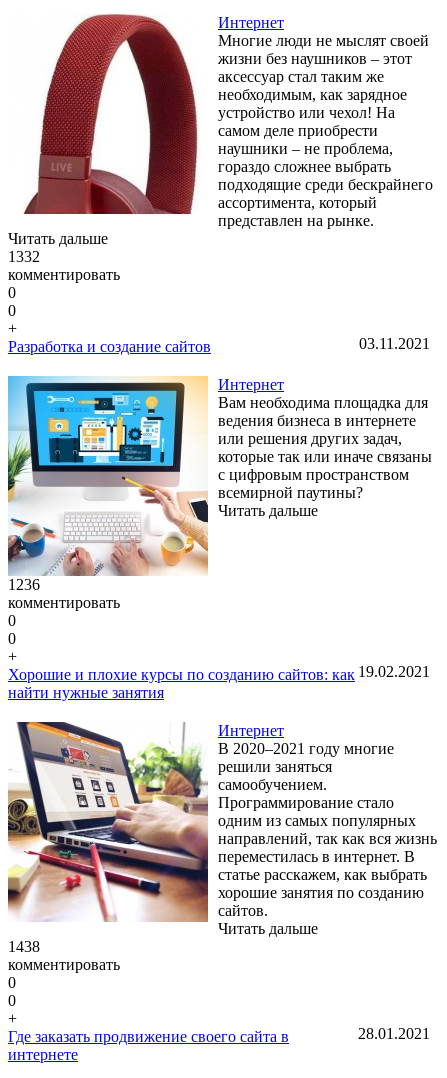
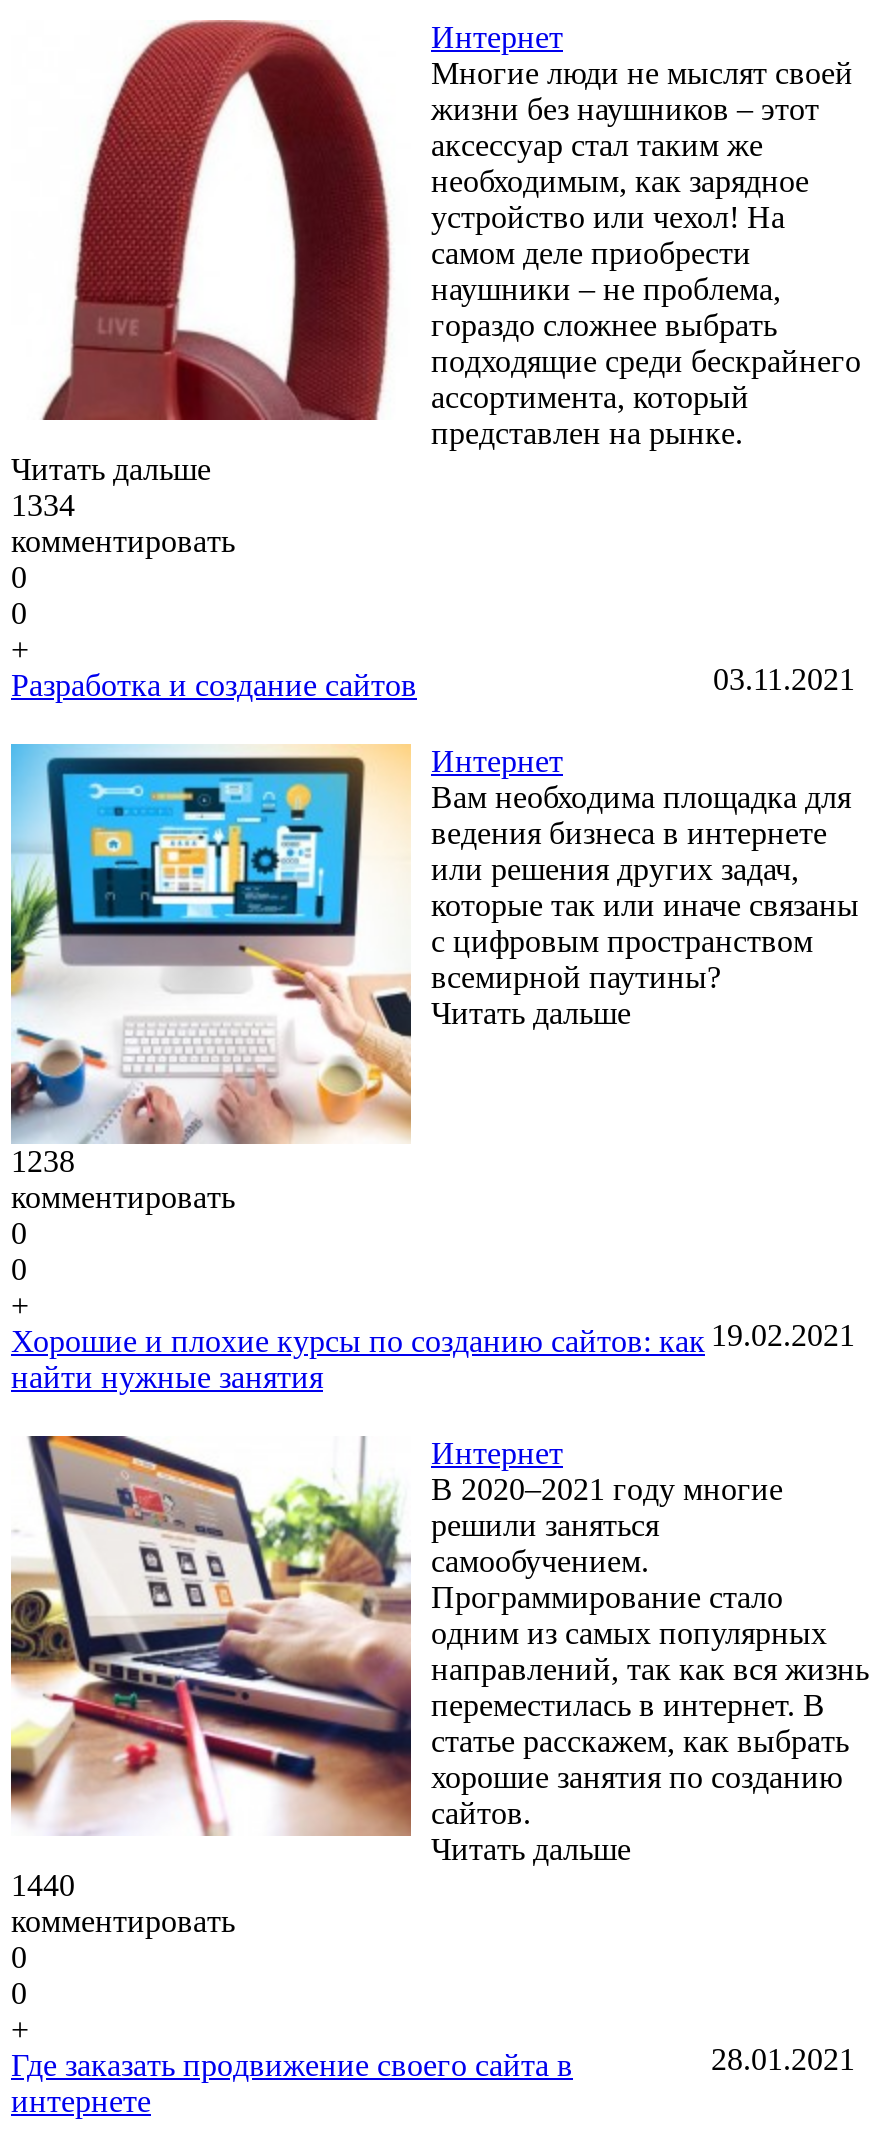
- 1332
+ 1334

- 1236
+ 1238

- 1438
+ 1440
